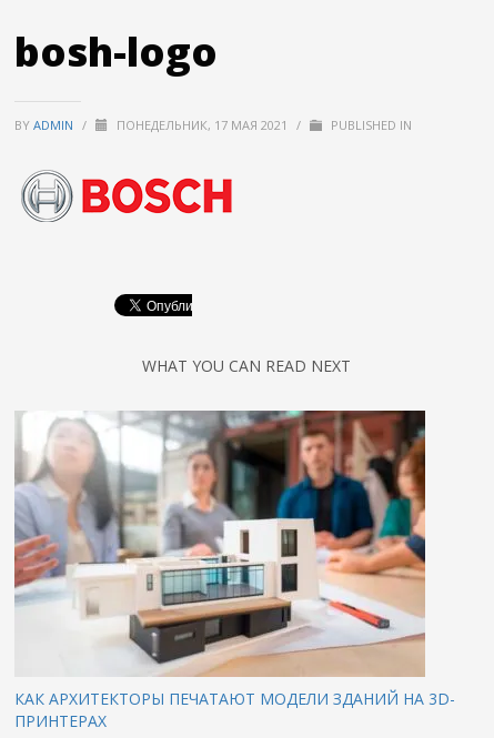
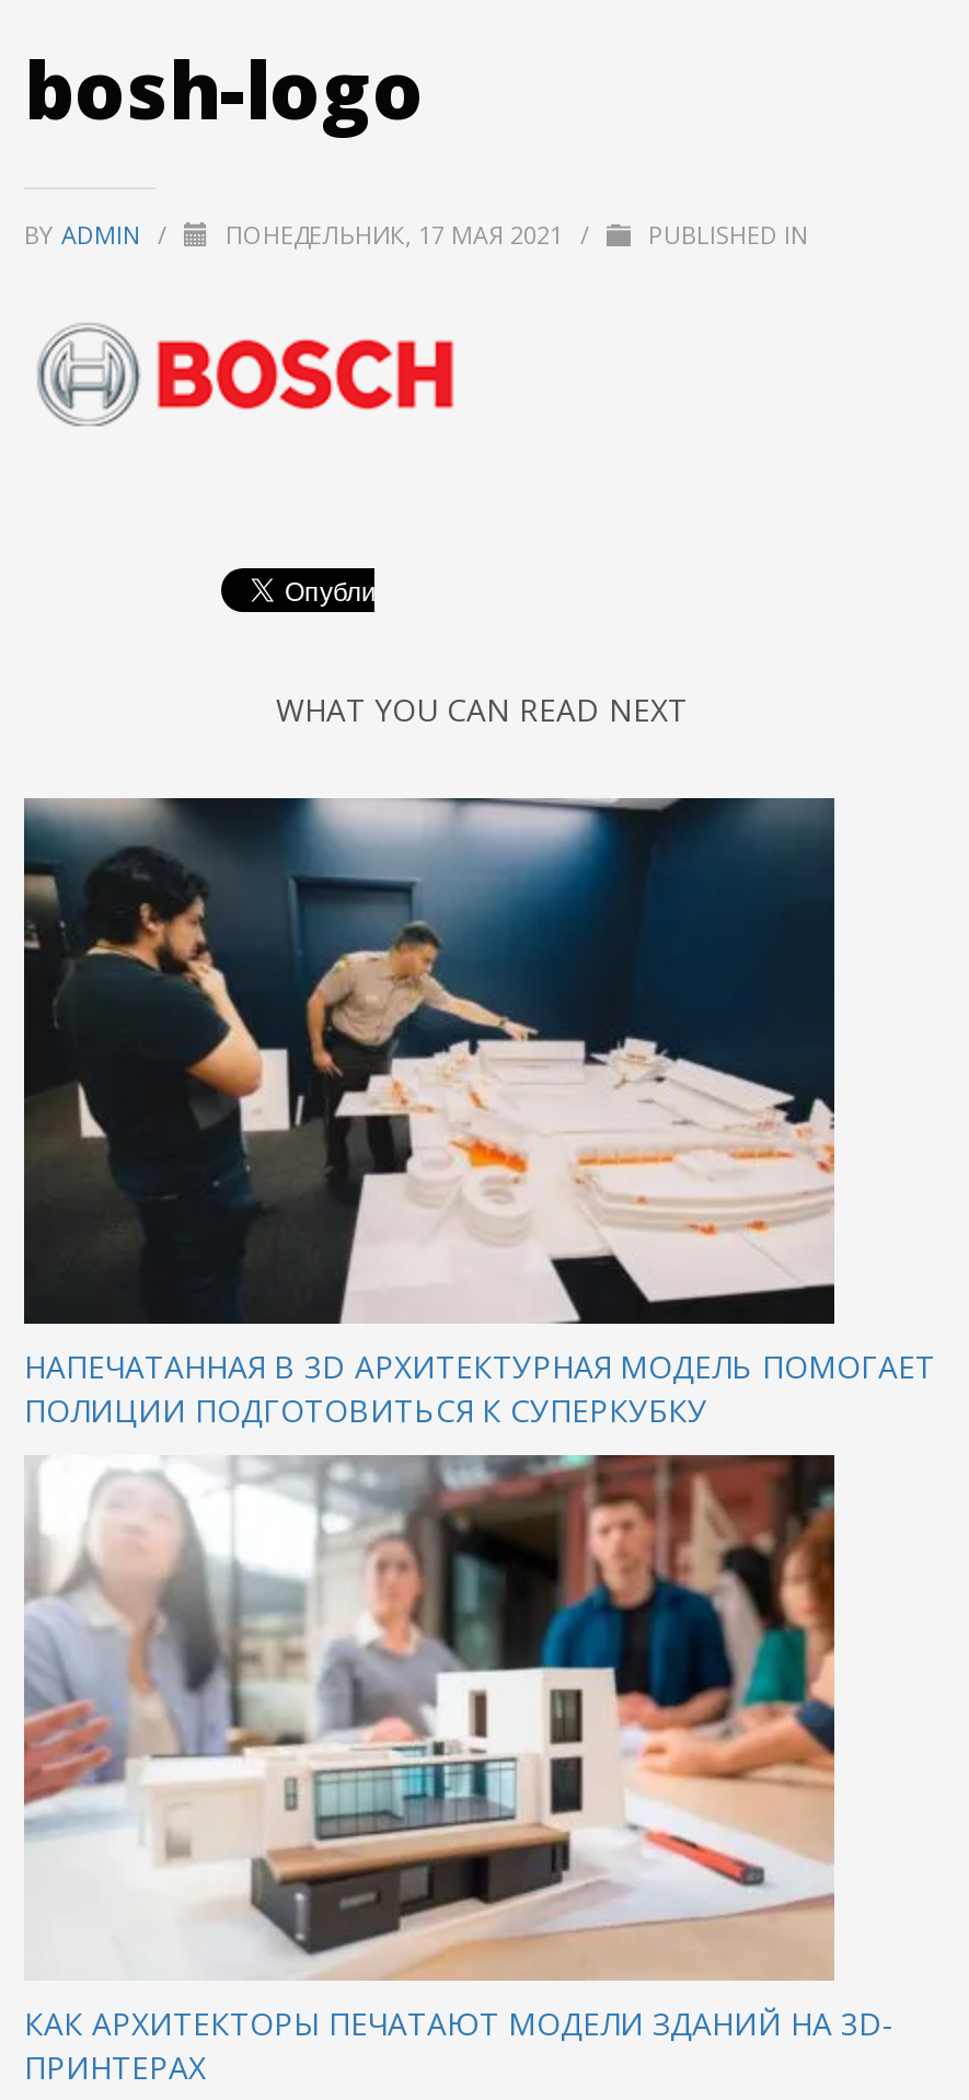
+ [image]
+ НАПЕЧАТАННАЯ В 3D АРХИТЕКТУРНАЯ МОДЕЛЬ ПОМОГАЕТ
+ ПОЛИЦИИ ПОДГОТОВИТЬСЯ К СУПЕРКУБКУ
